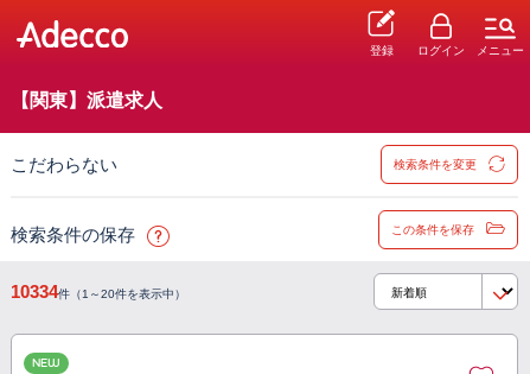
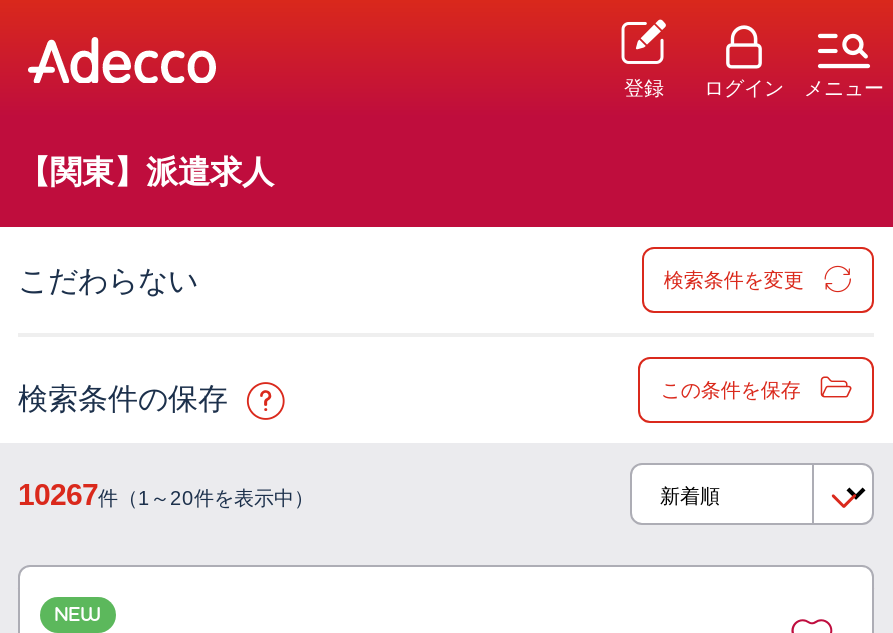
- 10334件（1～20件を表示中）
+ 10267件（1～20件を表示中）
